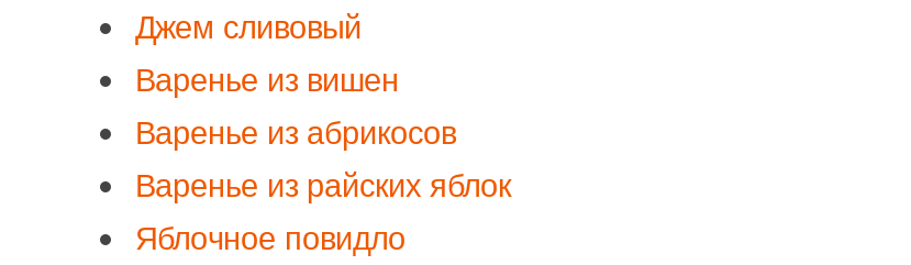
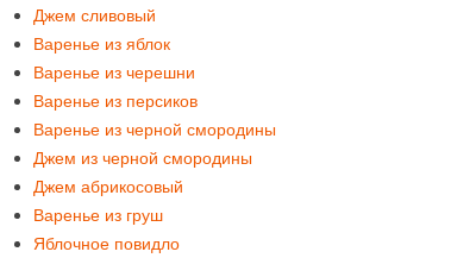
- Варенье из вишен
- Варенье из абрикосов
- Варенье из райских яблок
+ Варенье из яблок
+ Варенье из черешни
+ Варенье из персиков
+ Варенье из черной смородины
+ Джем из черной смородины
+ Джем абрикосовый
+ Варенье из груш
